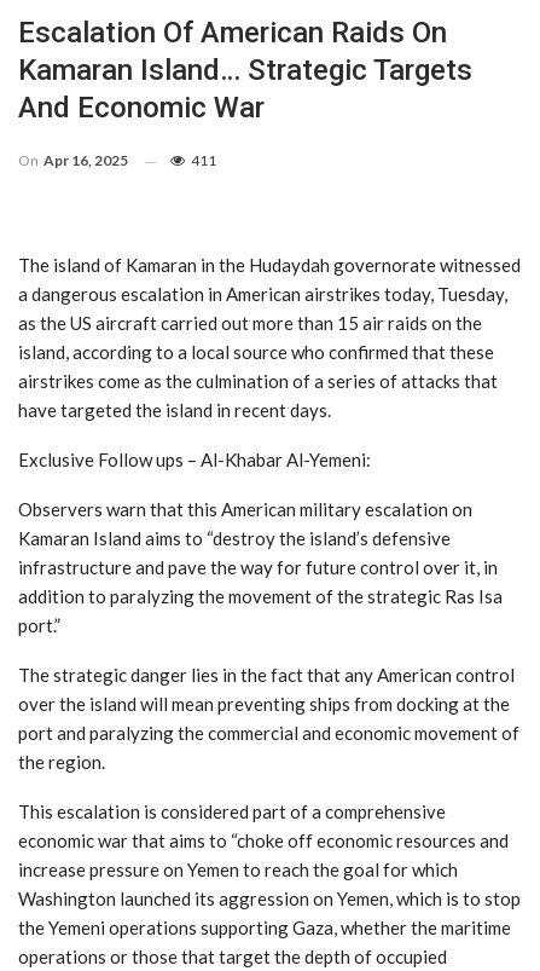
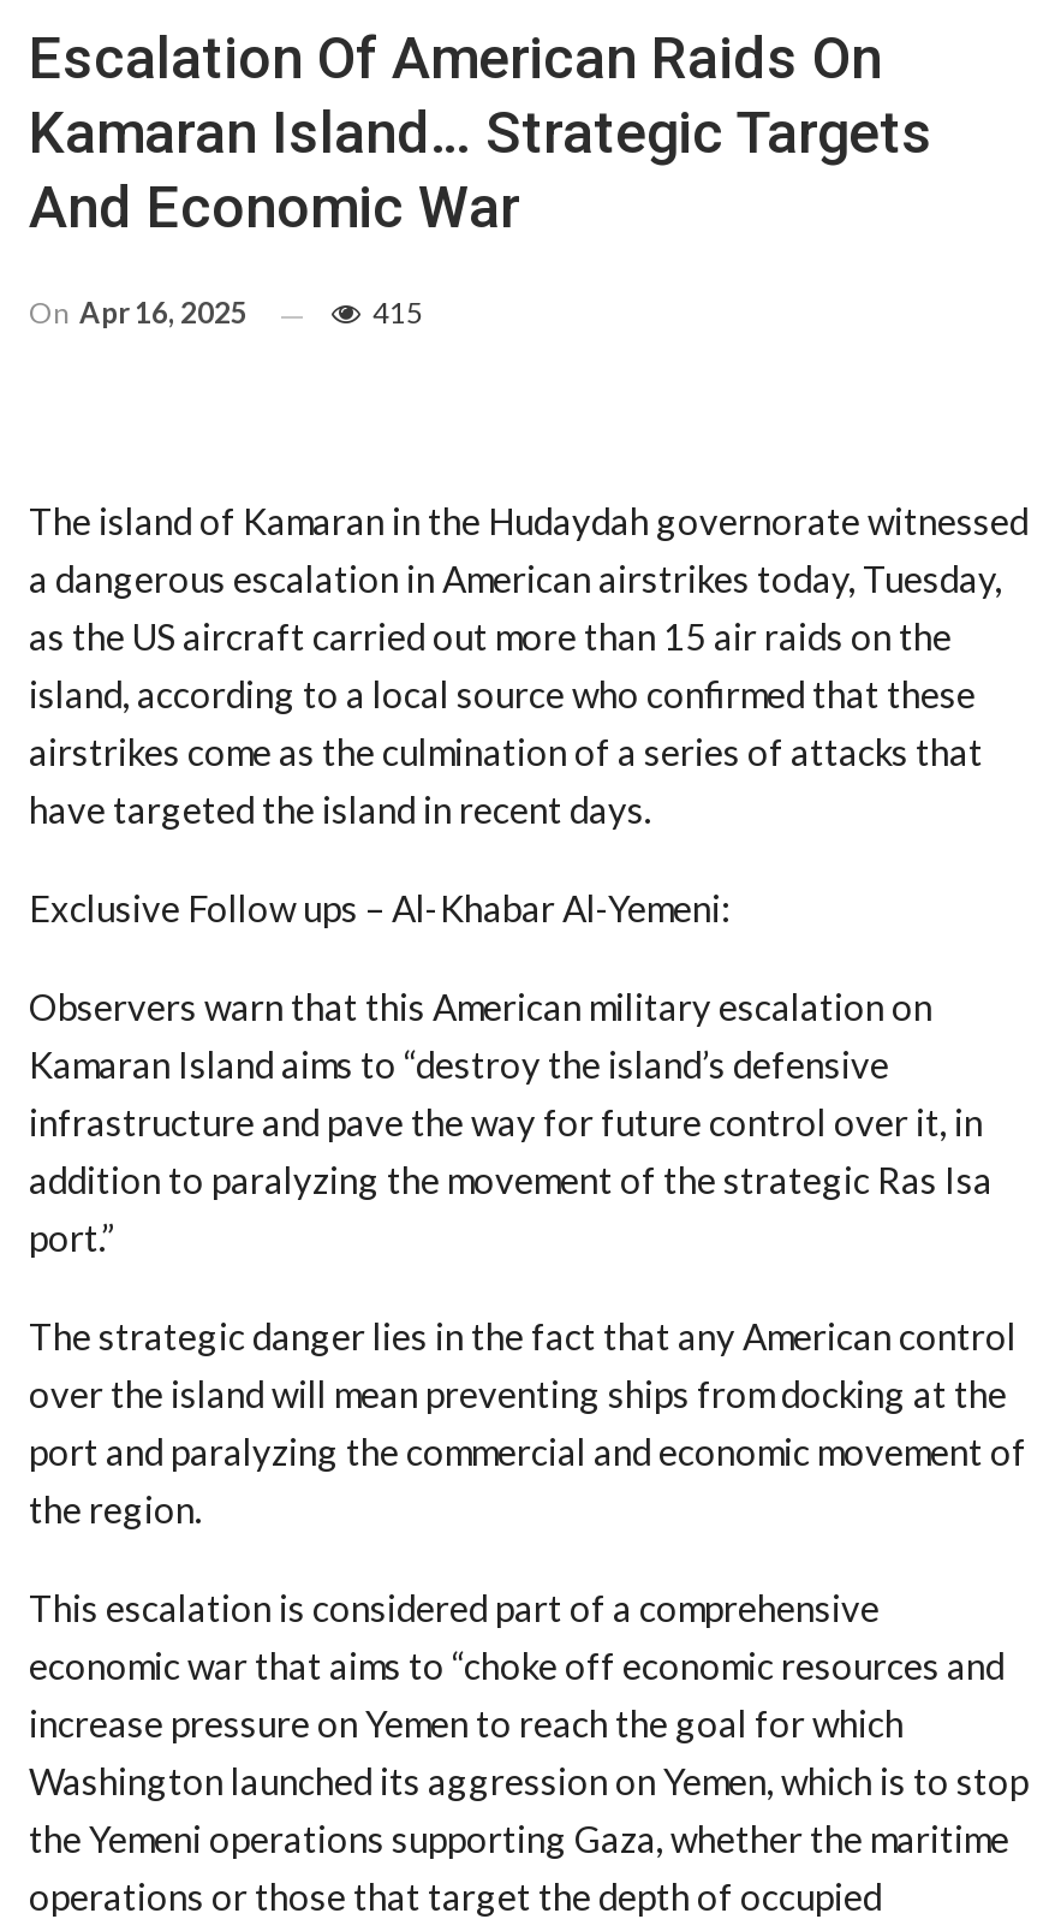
- 411
+ 415
